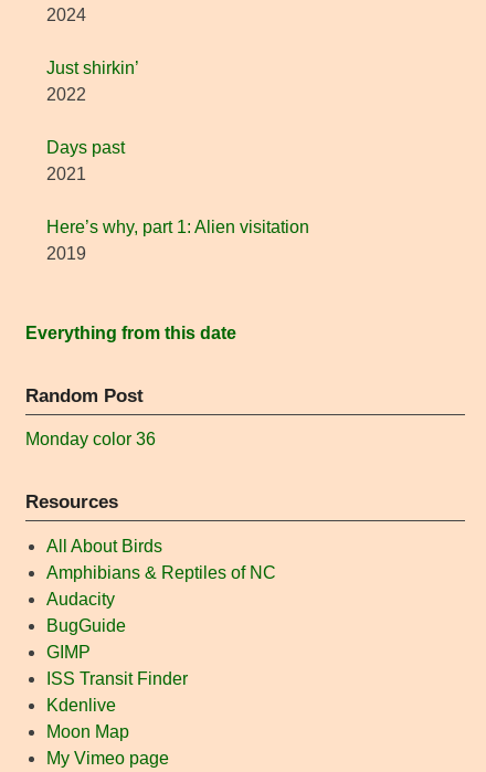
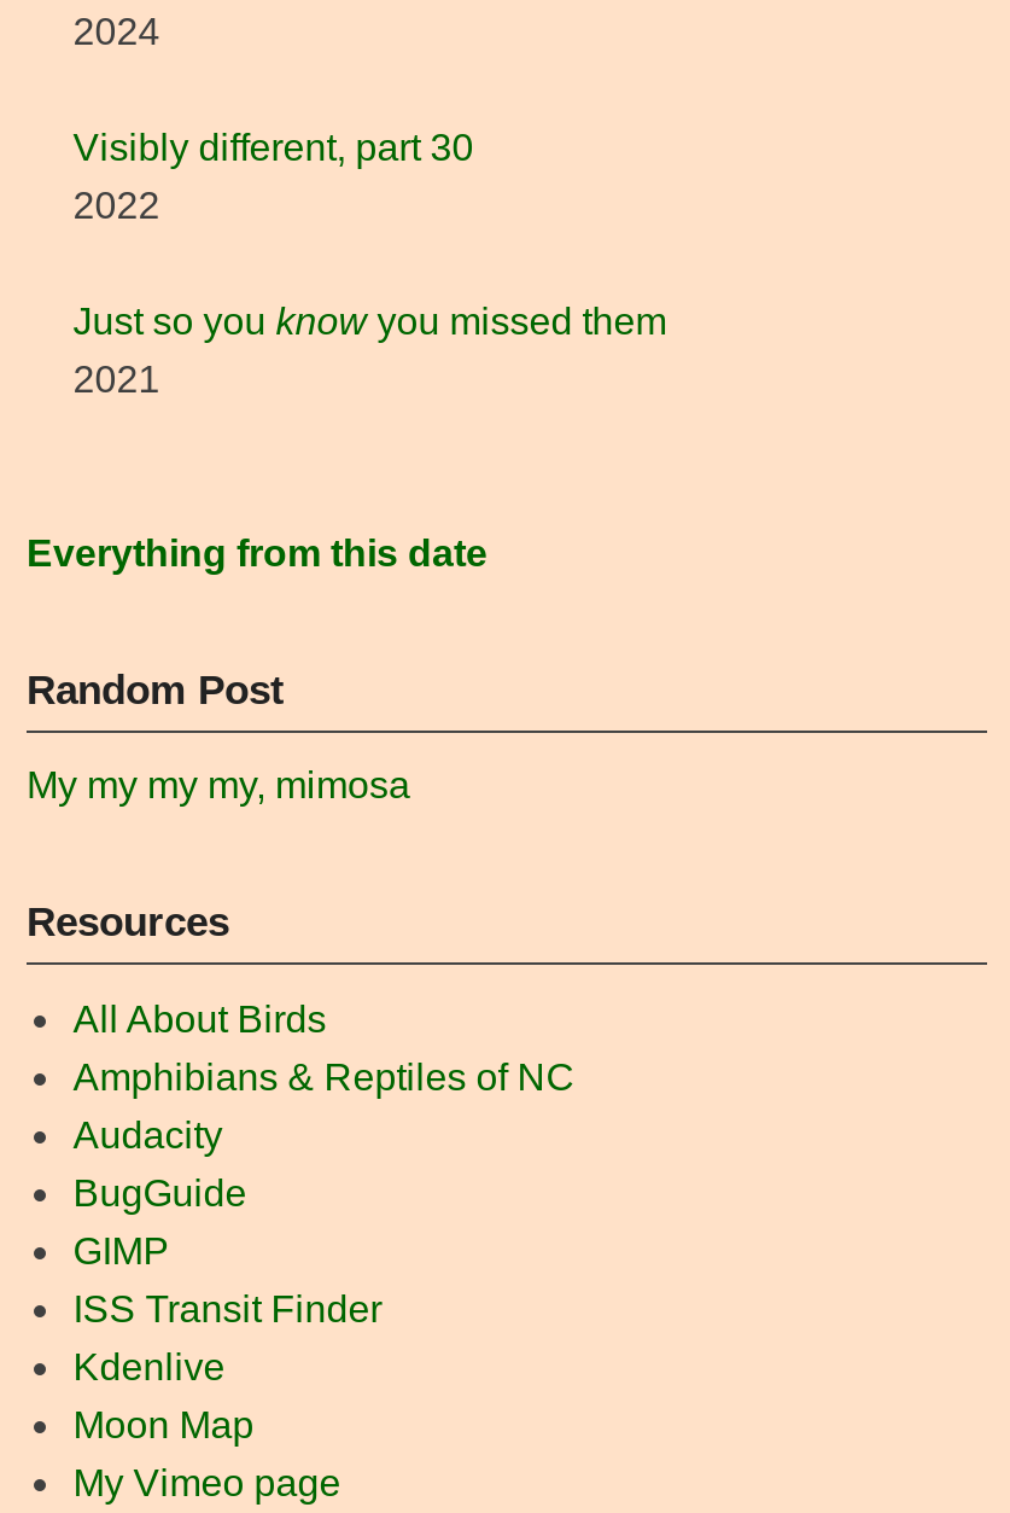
- Just shirkin’
+ Visibly different, part 30

- Days past
+ Just so you know you missed them

- Here’s why, part 1: Alien visitation
- 2019

- Monday color 36
+ My my my my, mimosa
